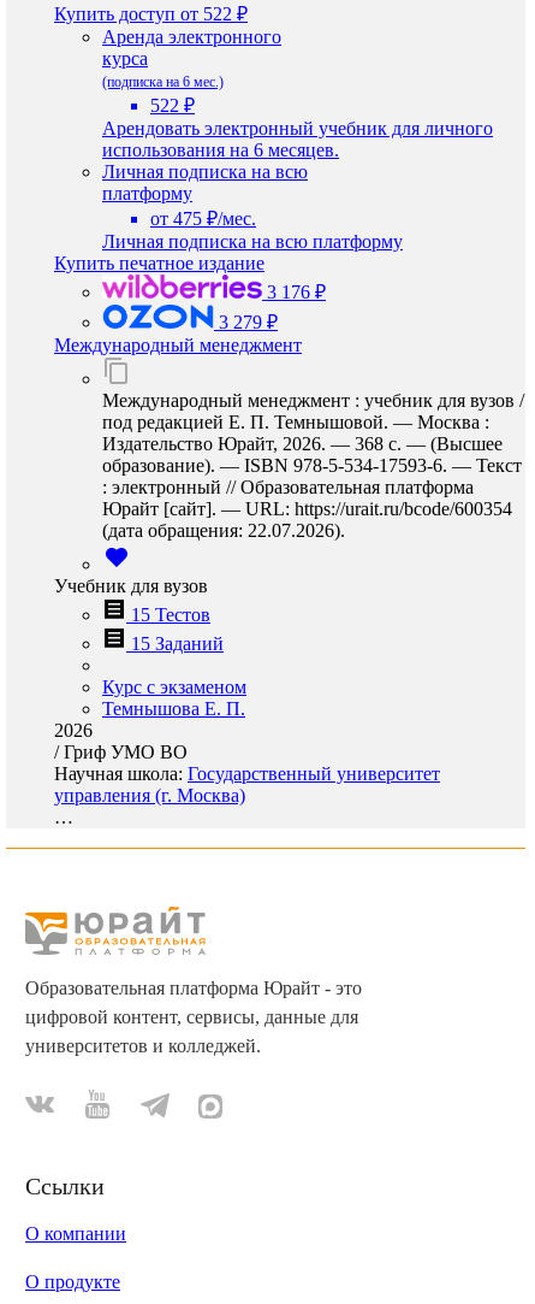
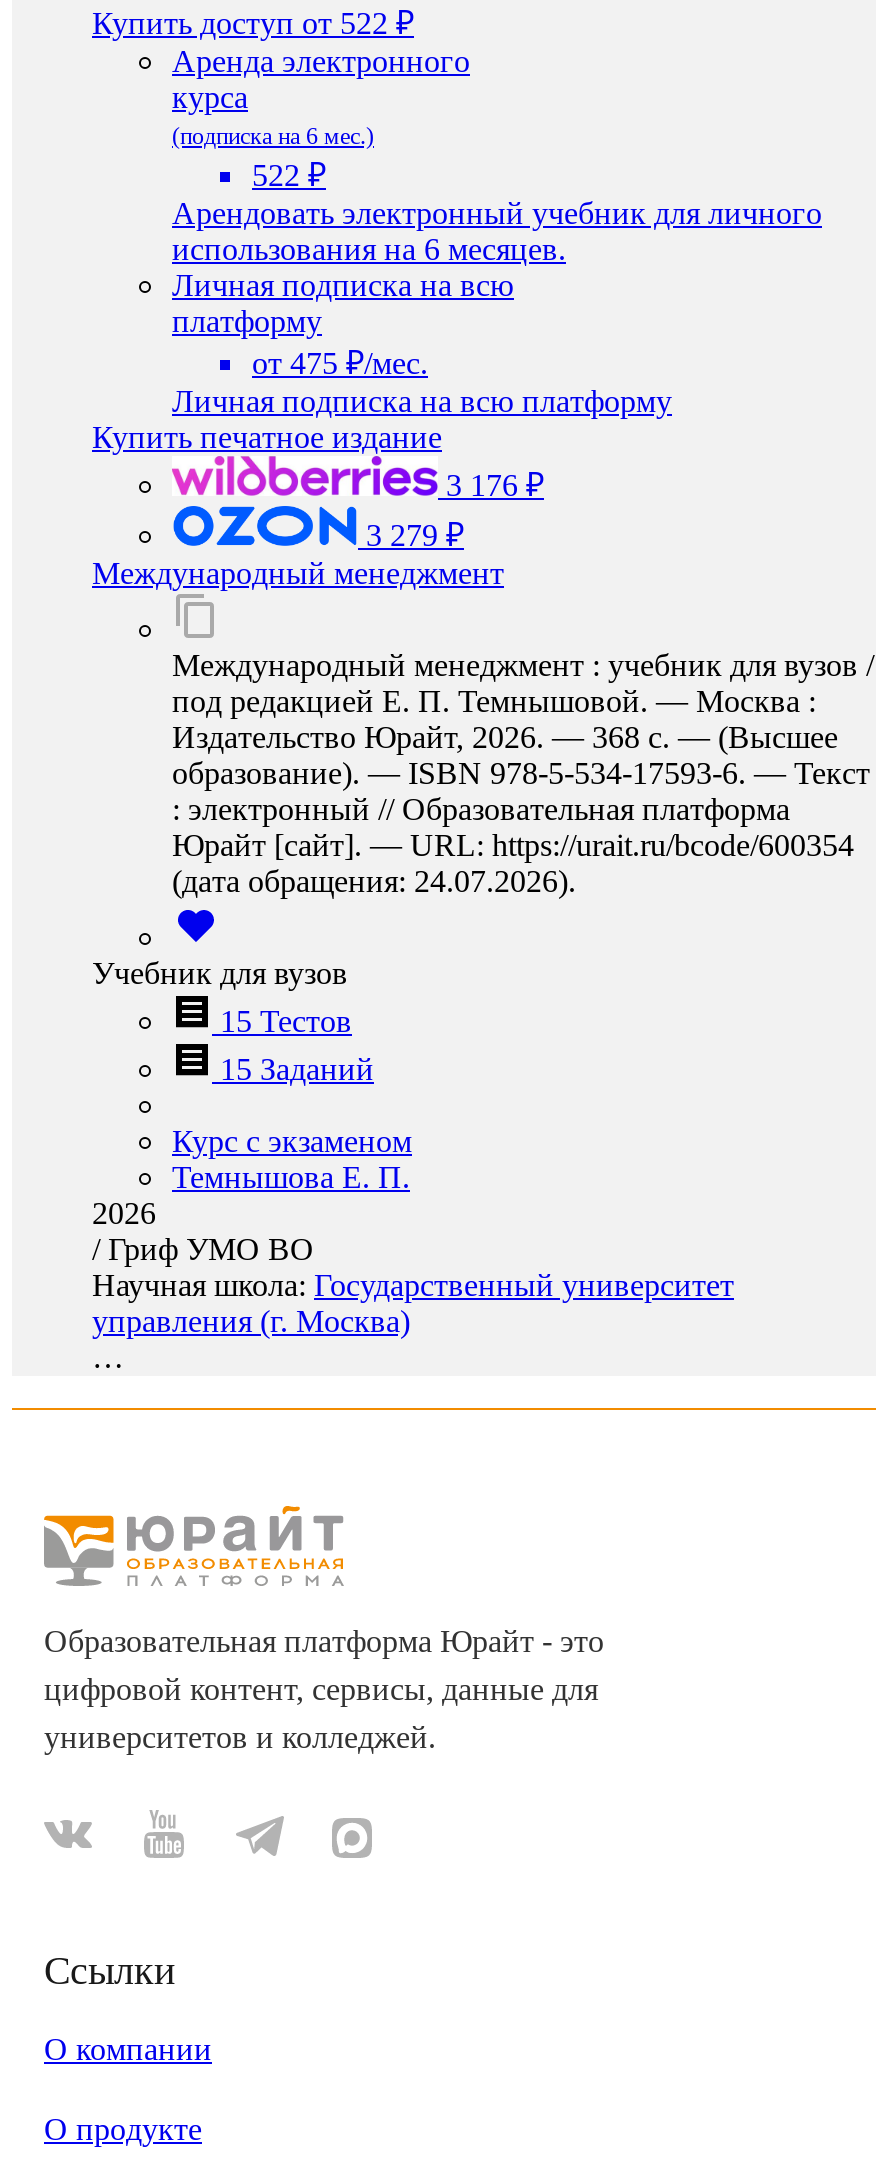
- (дата обращения: 22.07.2026).
+ (дата обращения: 24.07.2026).
